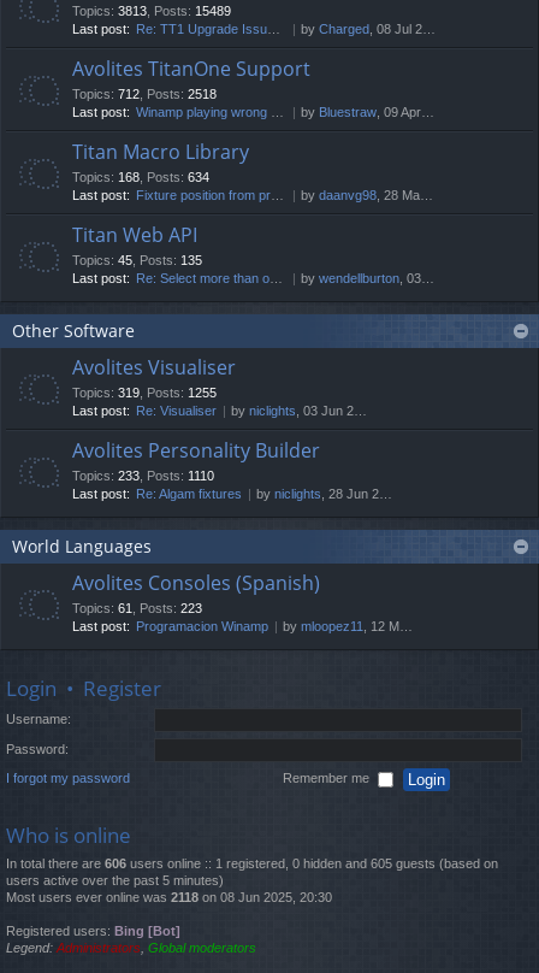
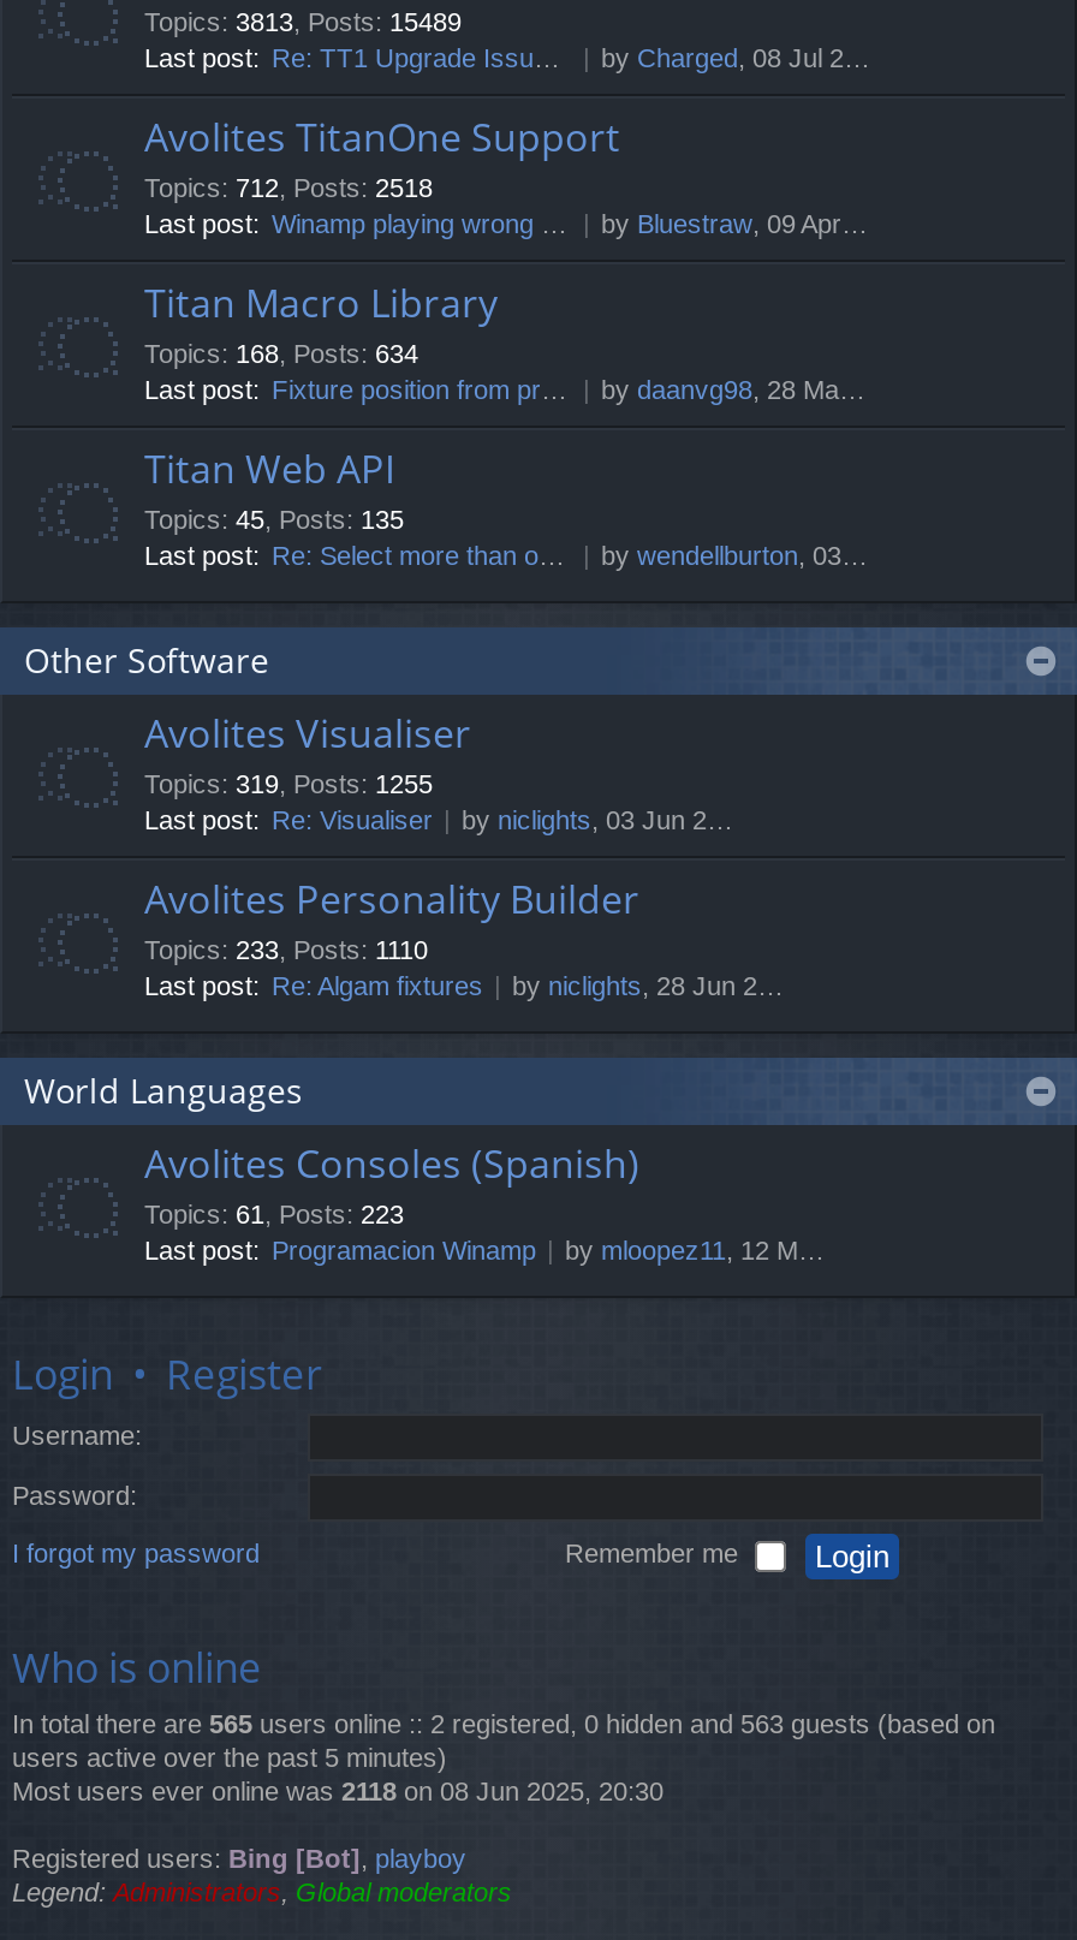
- In total there are 606 users online :: 1 registered, 0 hidden and 605 guests (based on
+ In total there are 565 users online :: 2 registered, 0 hidden and 563 guests (based on

- Registered users: Bing [Bot]
+ Registered users: Bing [Bot], playboy
